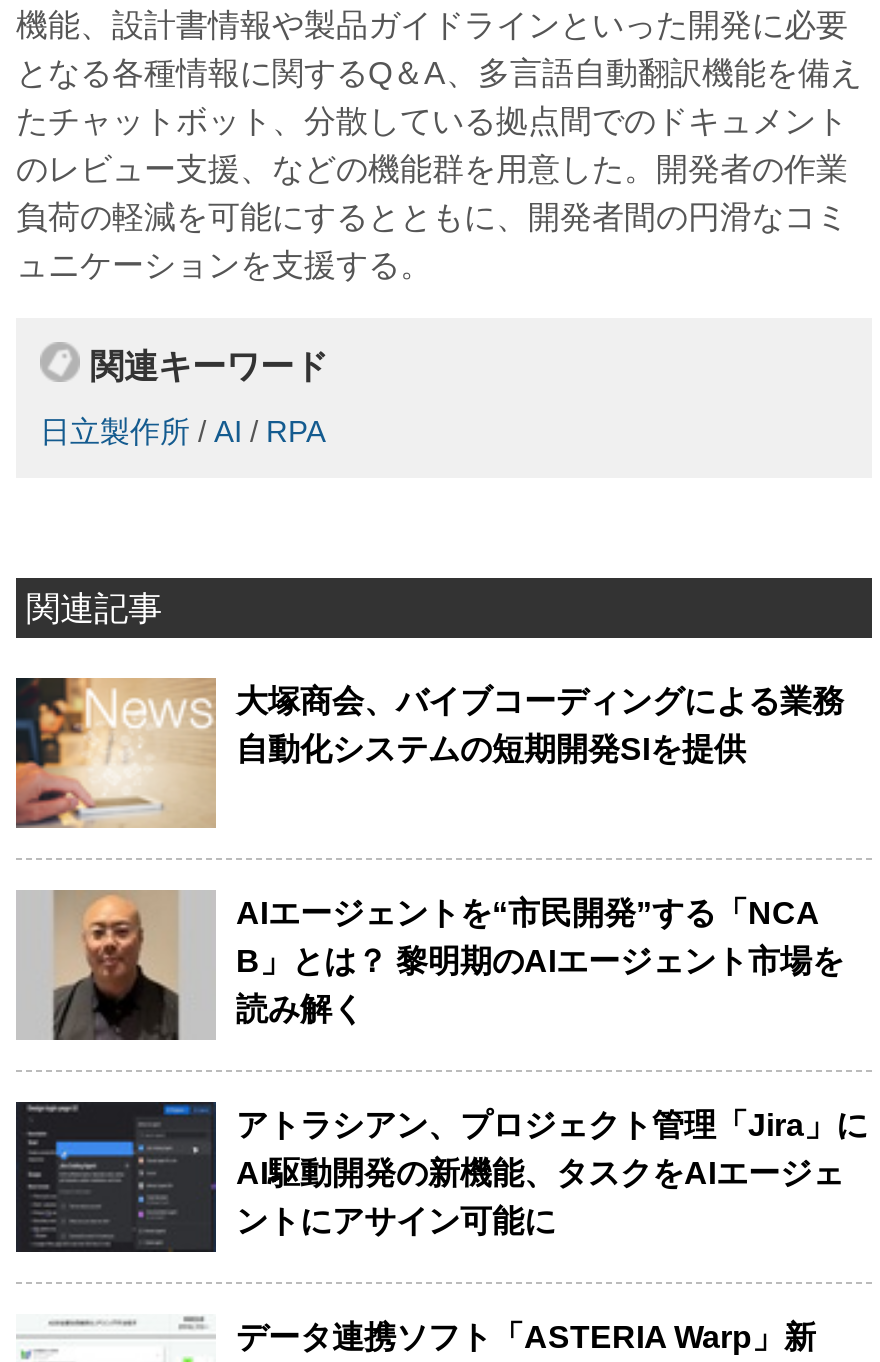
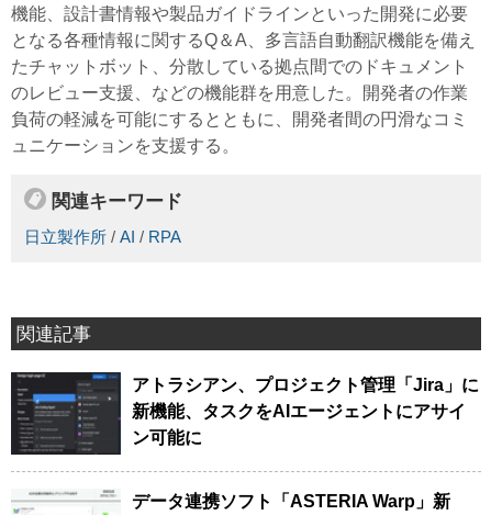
- [image]
- 大塚商会、バイブコーディングによる業務
- 自動化システムの短期開発SIを提供

- [image]
- AIエージェントを“市民開発”する「NCA
- B」とは？ 黎明期のAIエージェント市場を
- 読み解く

- AI駆動開発の新機能、タスクをAIエージェ
- ントにアサイン可能に
+ 新機能、タスクをAIエージェントにアサイ
+ ン可能に
